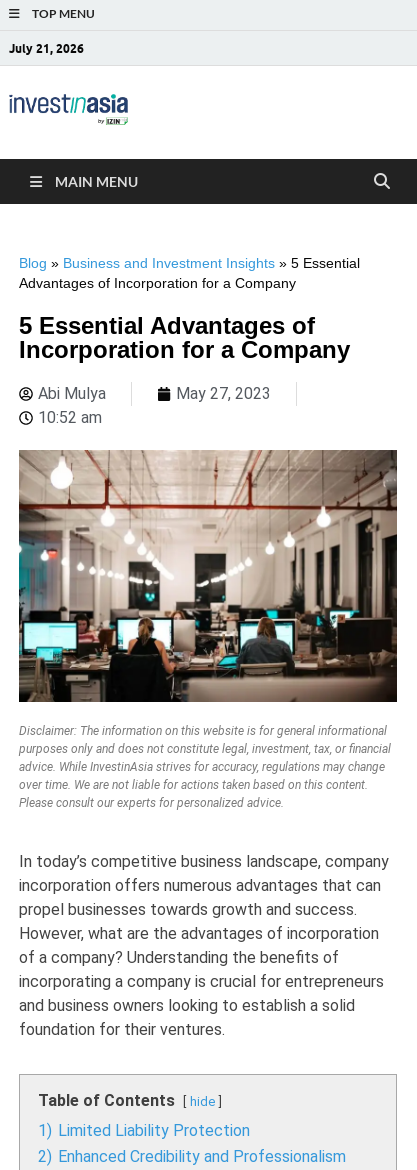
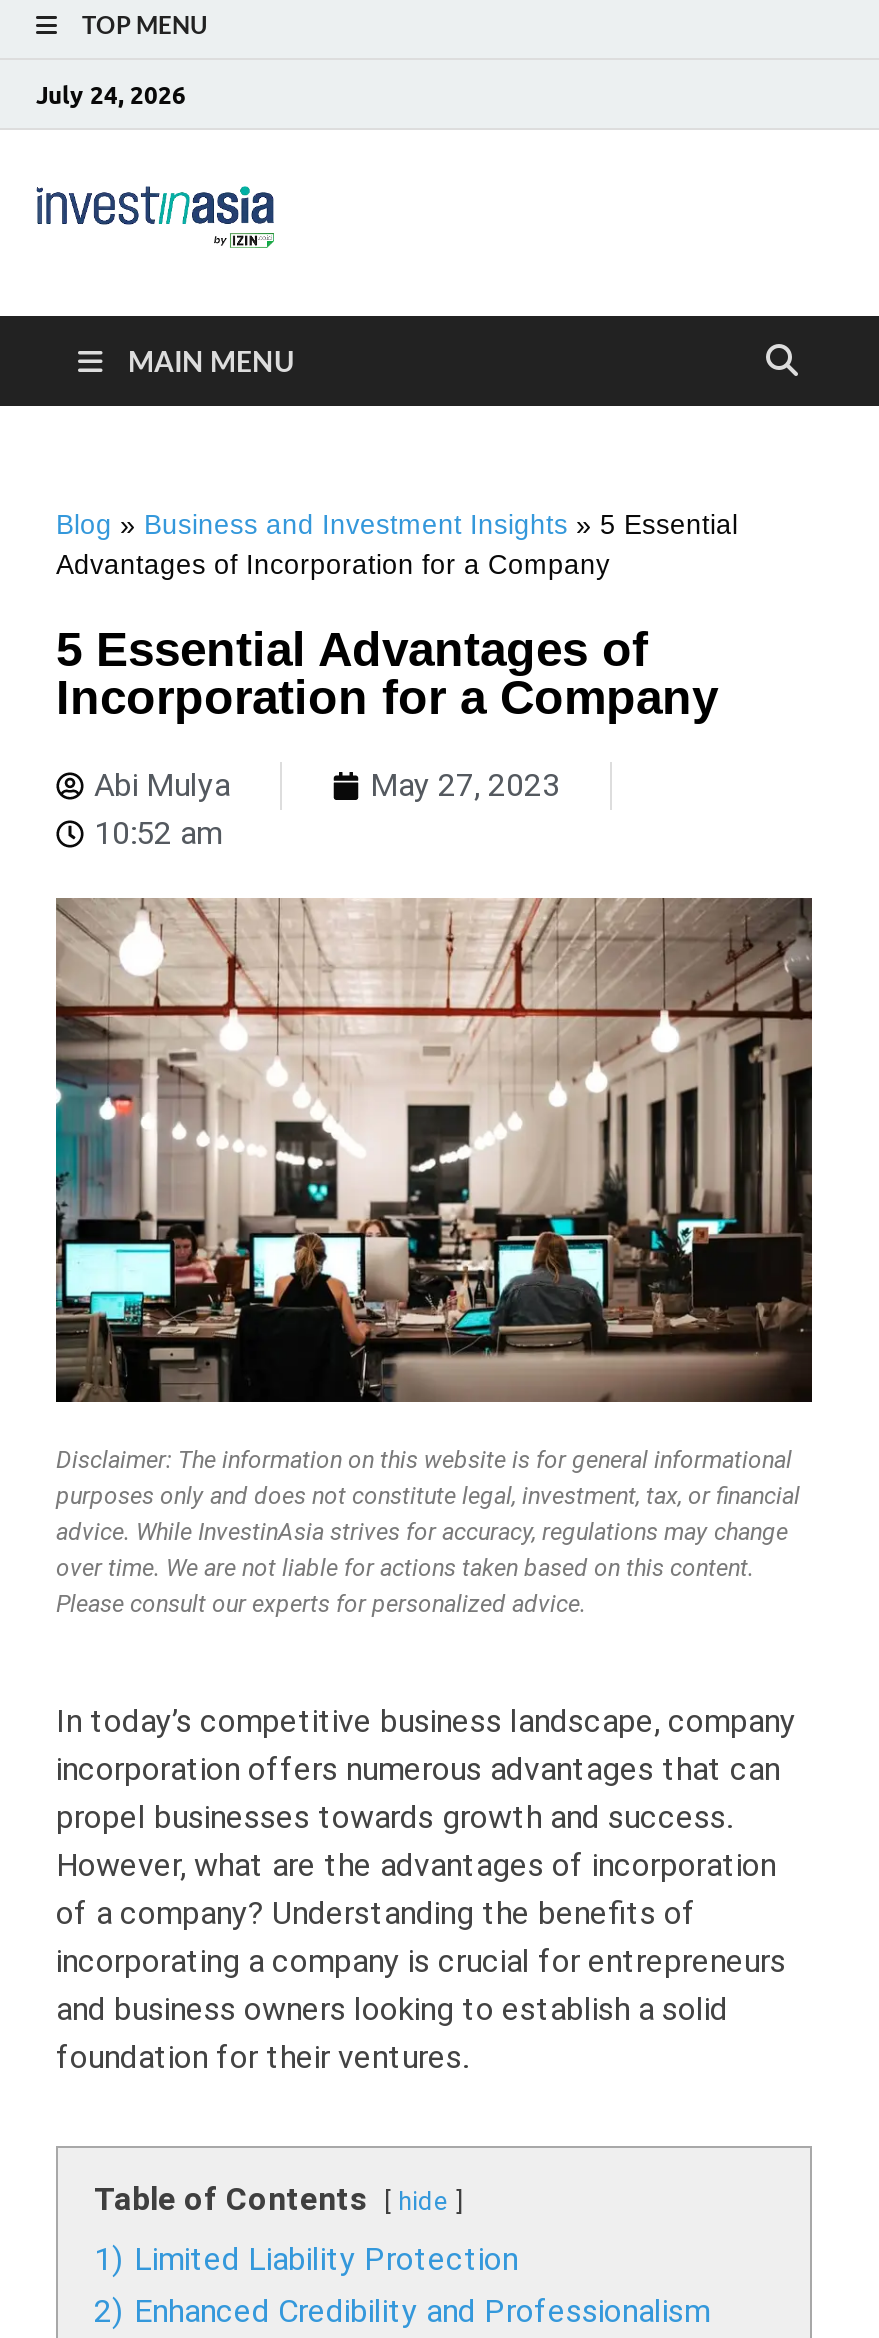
- July 21, 2026
+ July 24, 2026
